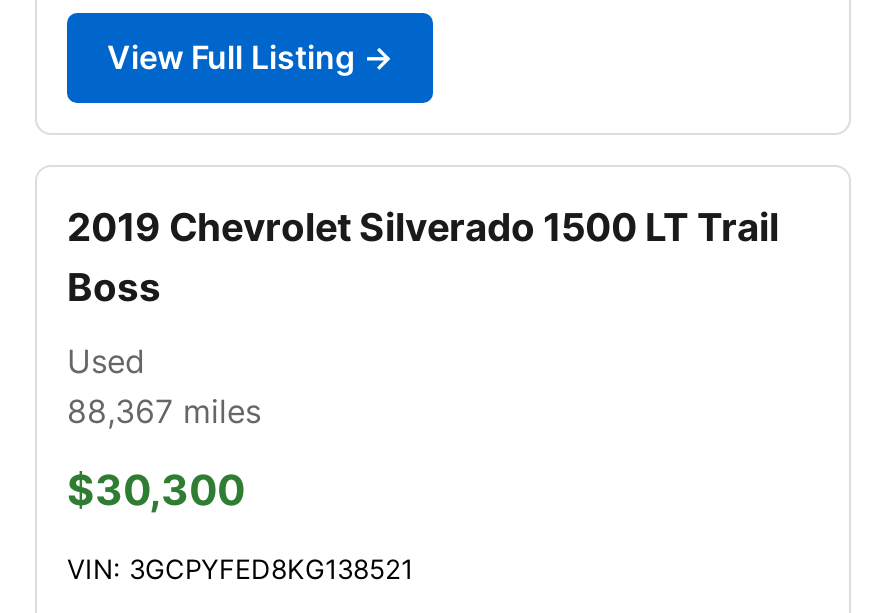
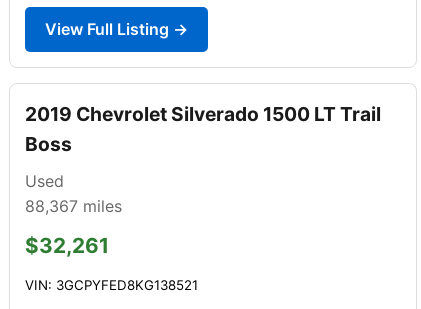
- $30,300
+ $32,261
